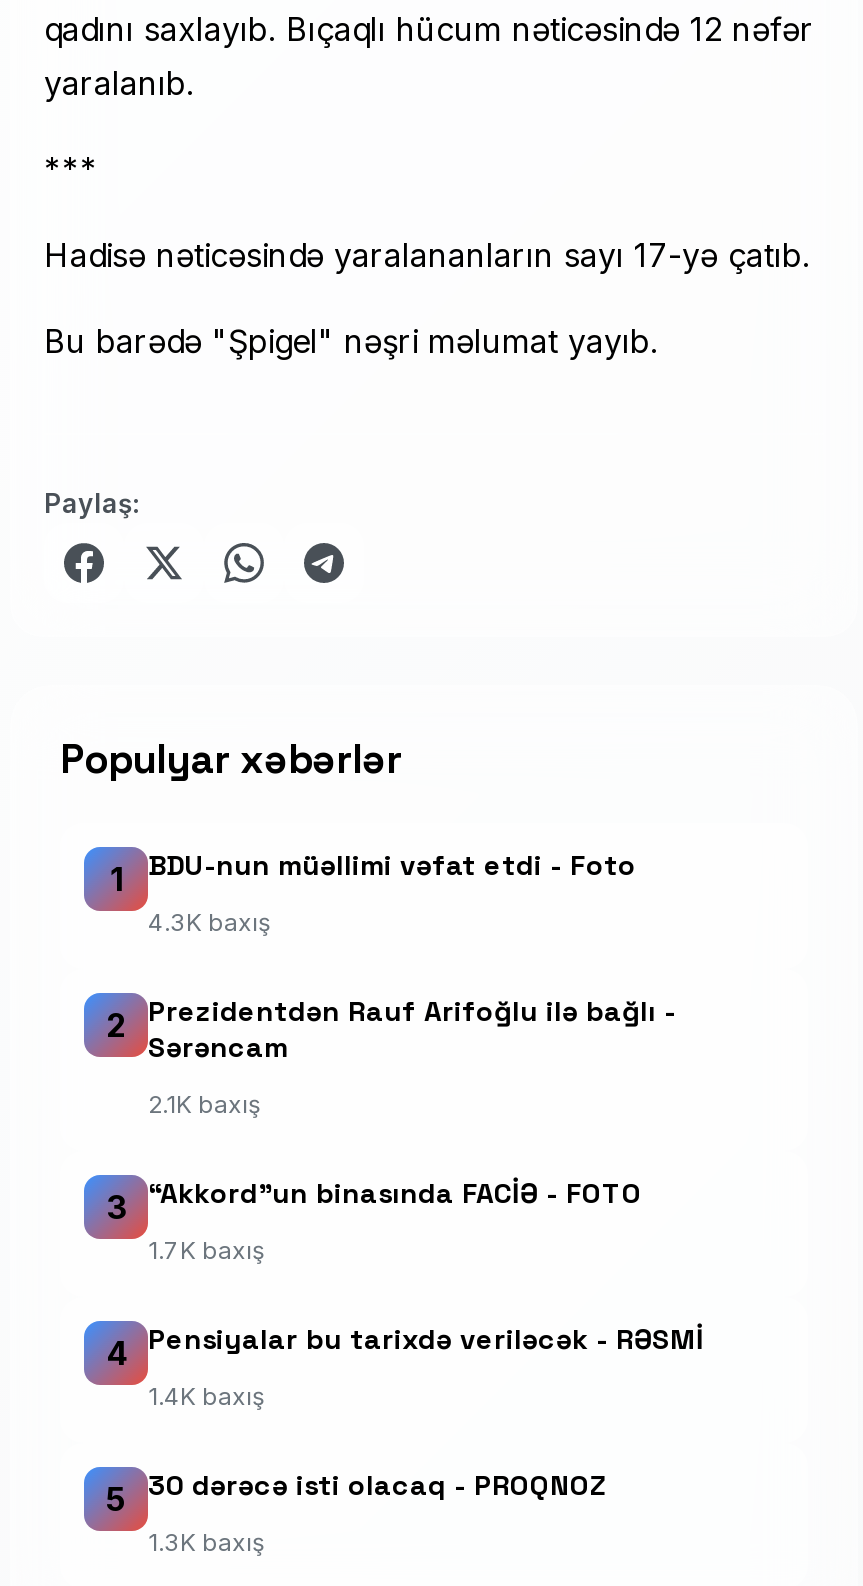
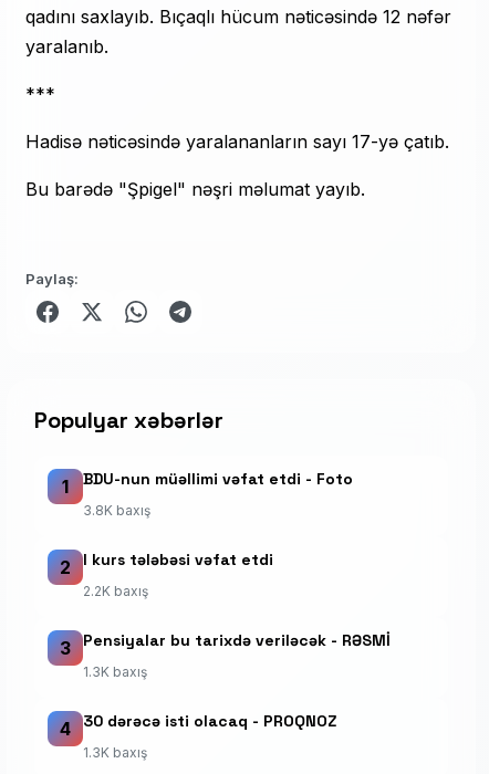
- 4.3K baxış
+ 3.8K baxış

- Prezidentdən Rauf Arifoğlu ilə bağlı -
- Sərəncam
+ I kurs tələbəsi vəfat etdi

- 2.1K baxış
+ 2.2K baxış

- “Akkord”un binasında FACİƏ - FOTO
- 1.7K baxış
- 4

- 1.4K baxış
+ 1.3K baxış

- 5
+ 4
